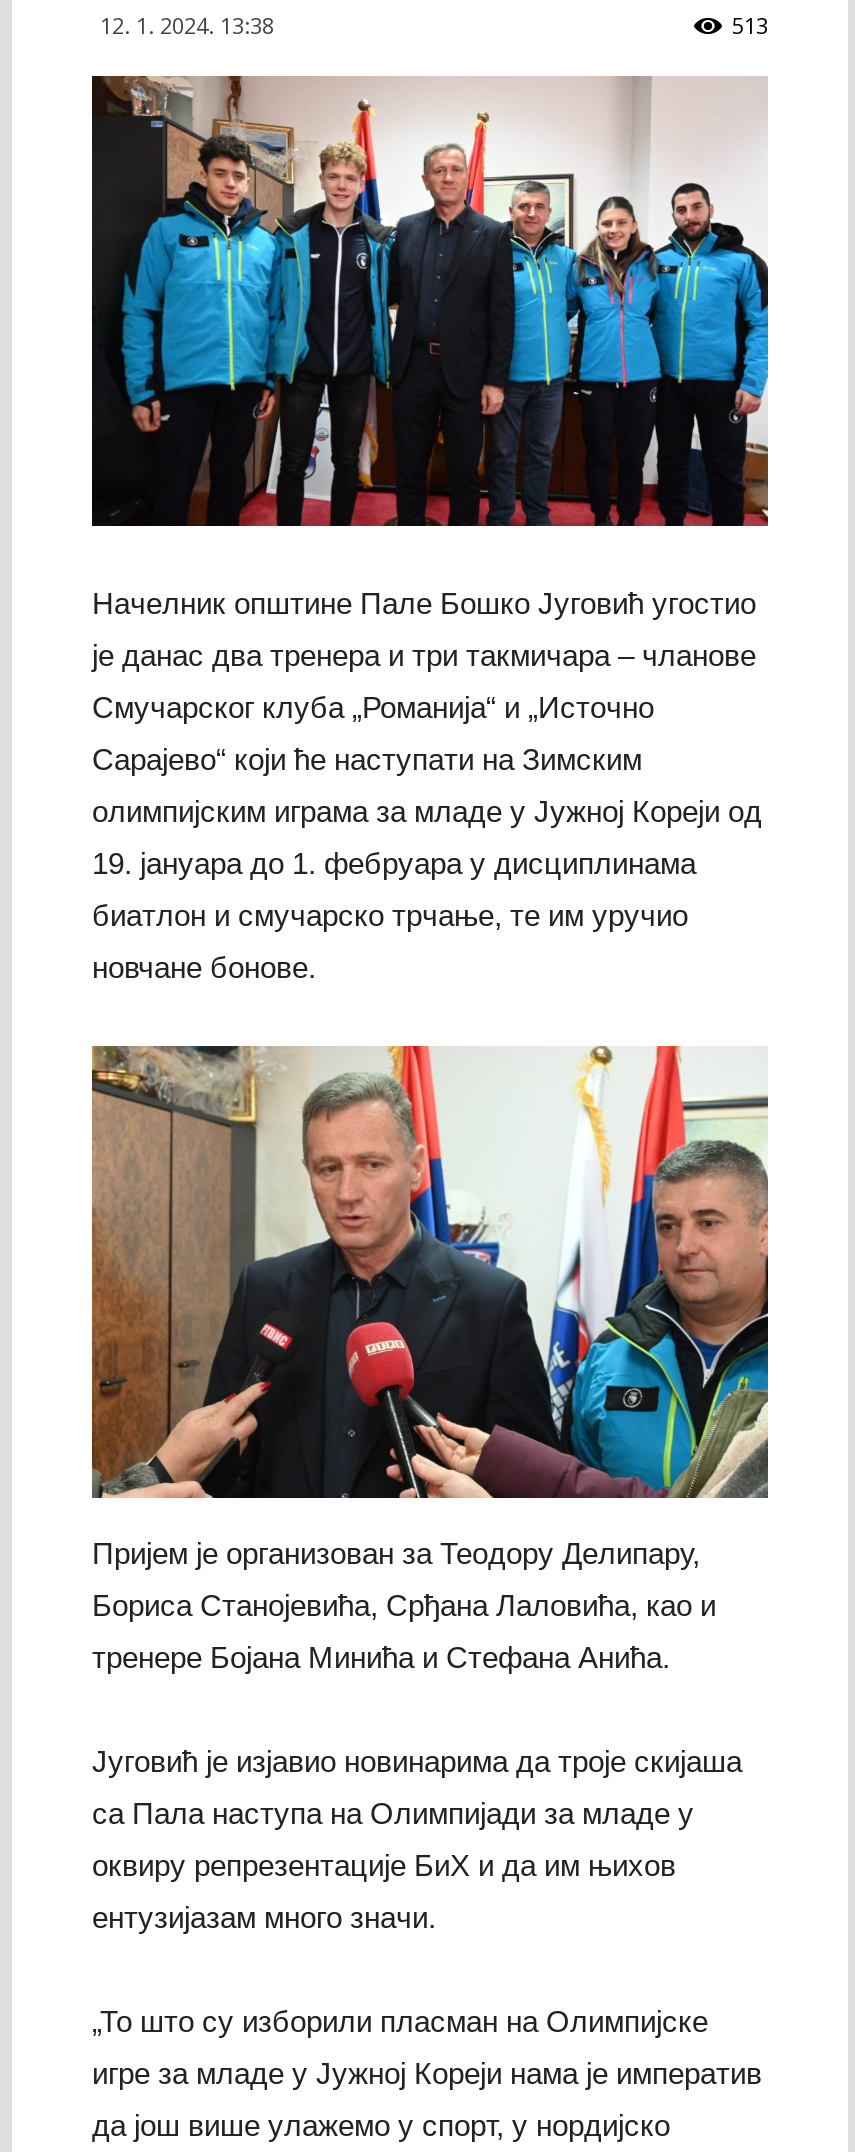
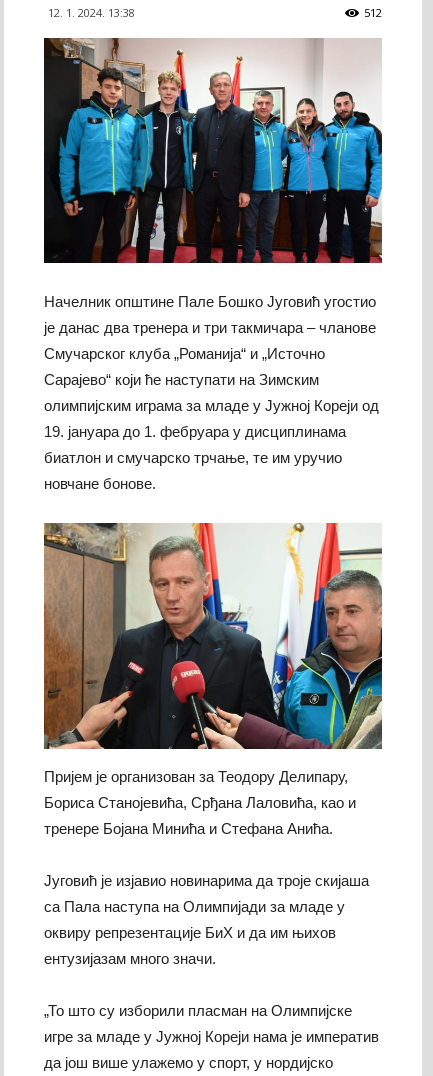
- 513
+ 512
